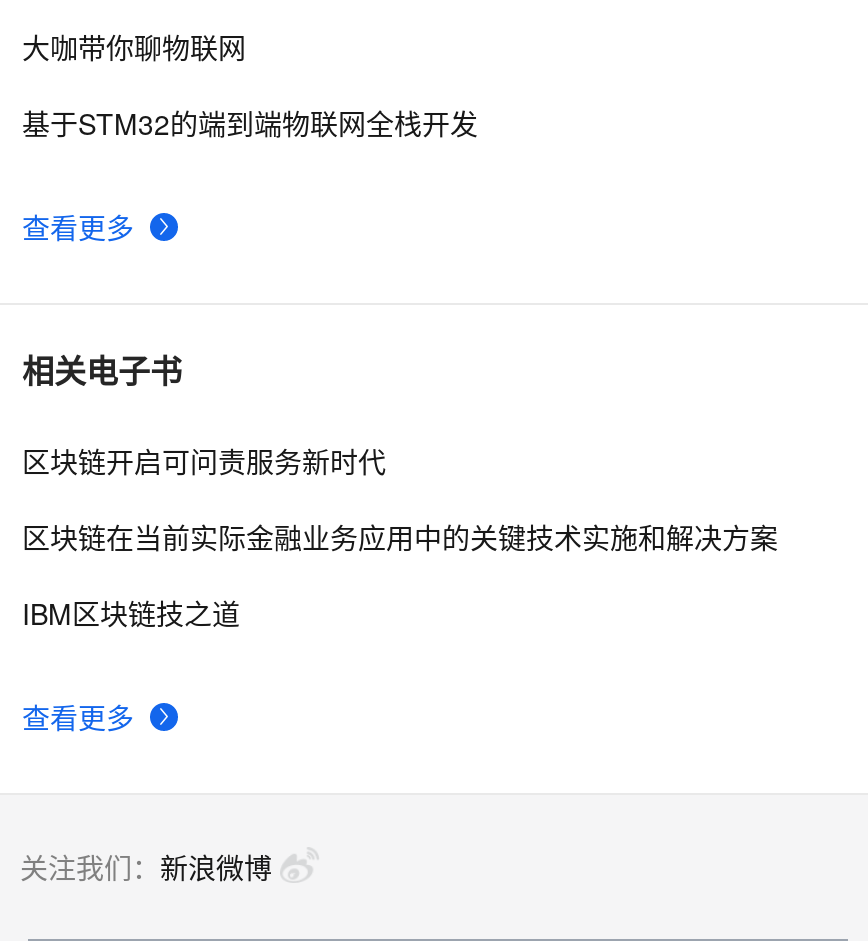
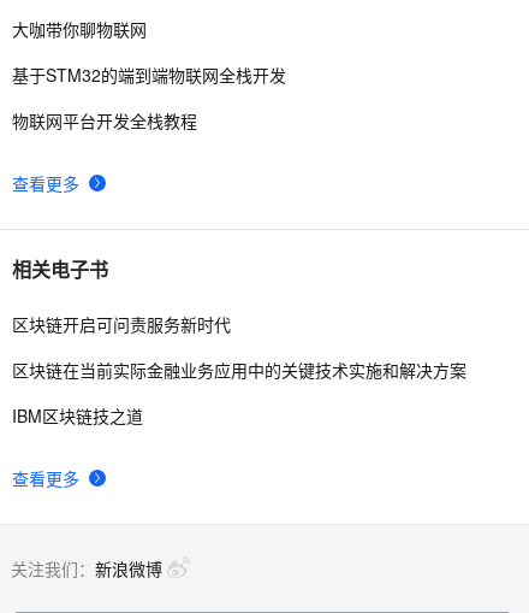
+ 物联网平台开发全栈教程
